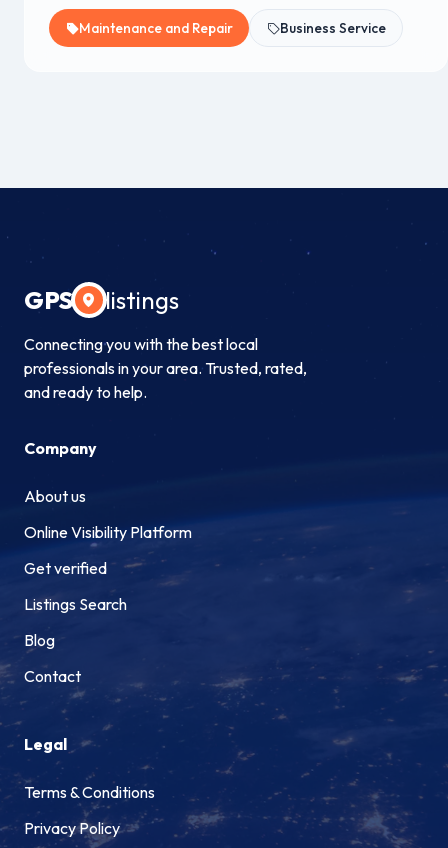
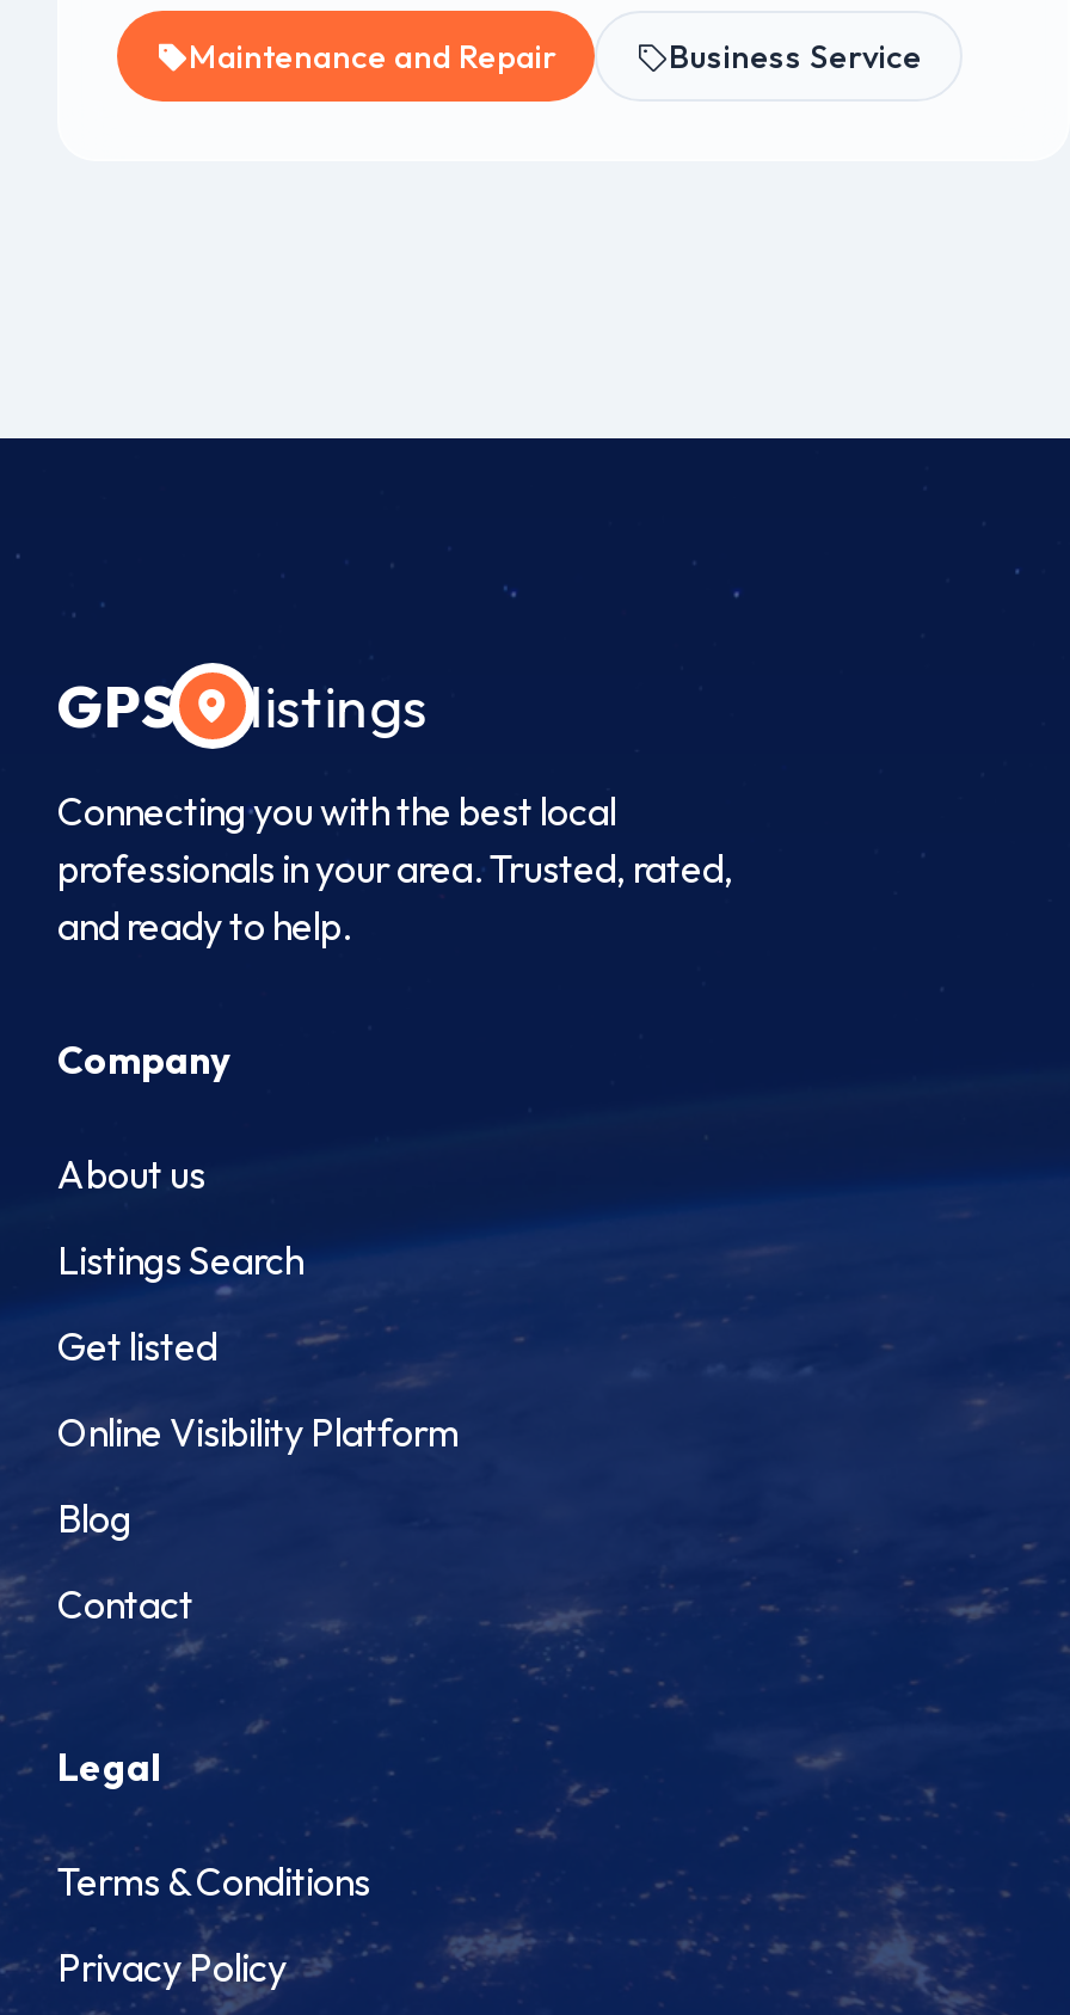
+ Get listed

moved down: Online Visibility Platform

- Get verified

moved up: Listings Search
